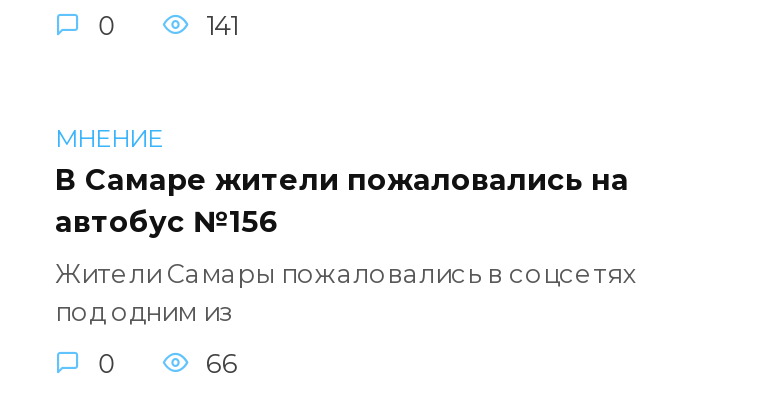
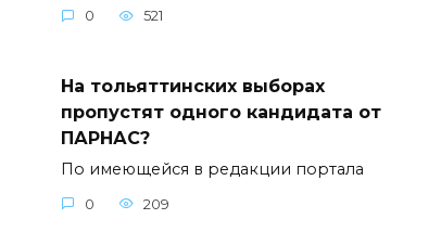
- 141
+ 521

- МНЕНИЕ
- В Самаре жители пожаловались на
- автобус №156
+ На тольяттинских выборах
+ пропустят одного кандидата от
+ ПАРНАС?

- Жители Самары пожаловались в соцсетях
- под одним из
+ По имеющейся в редакции портала

- 66
+ 209
